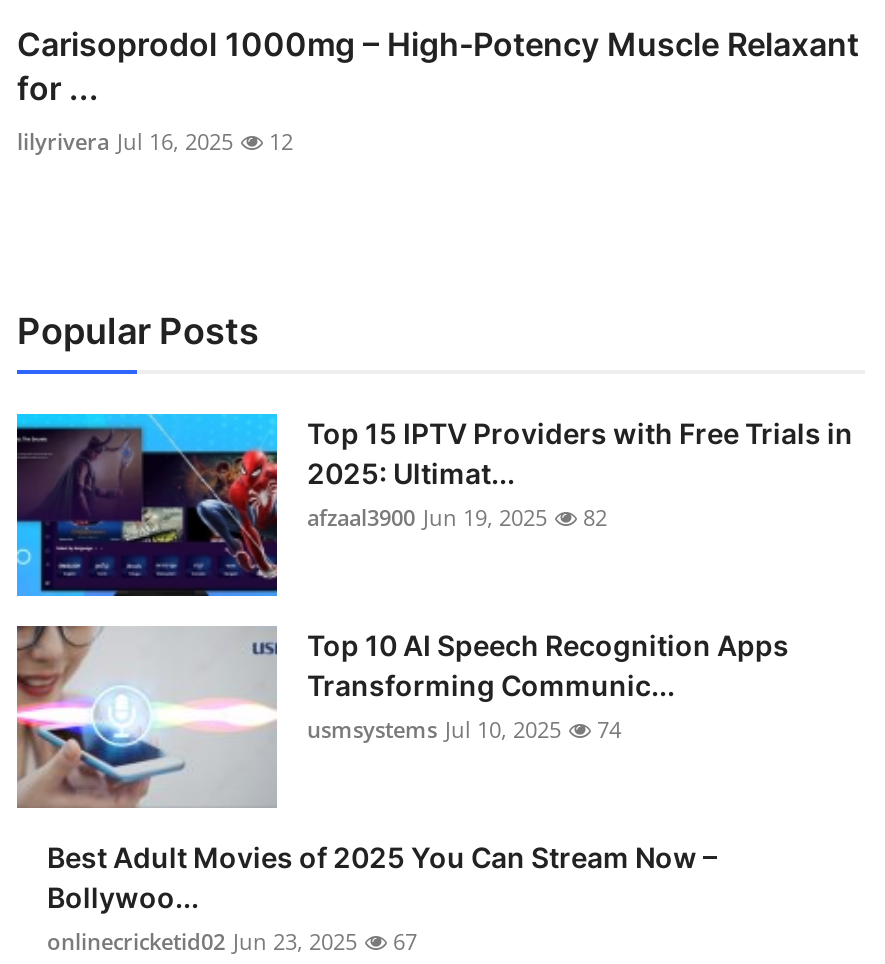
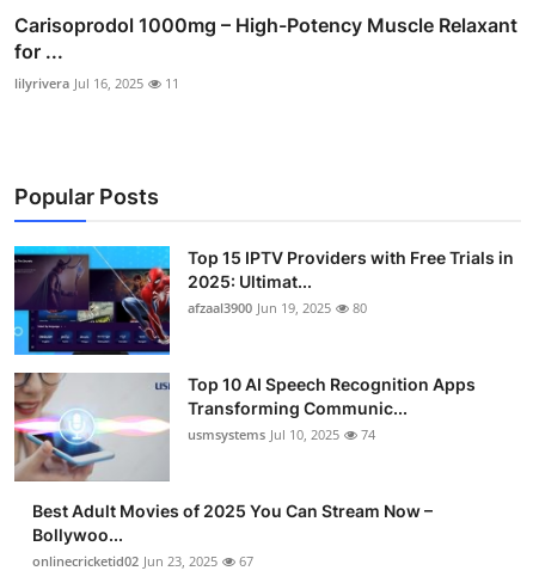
- lilyrivera Jul 16, 2025 12
+ lilyrivera Jul 16, 2025 11

- afzaal3900 Jun 19, 2025 82
+ afzaal3900 Jun 19, 2025 80
